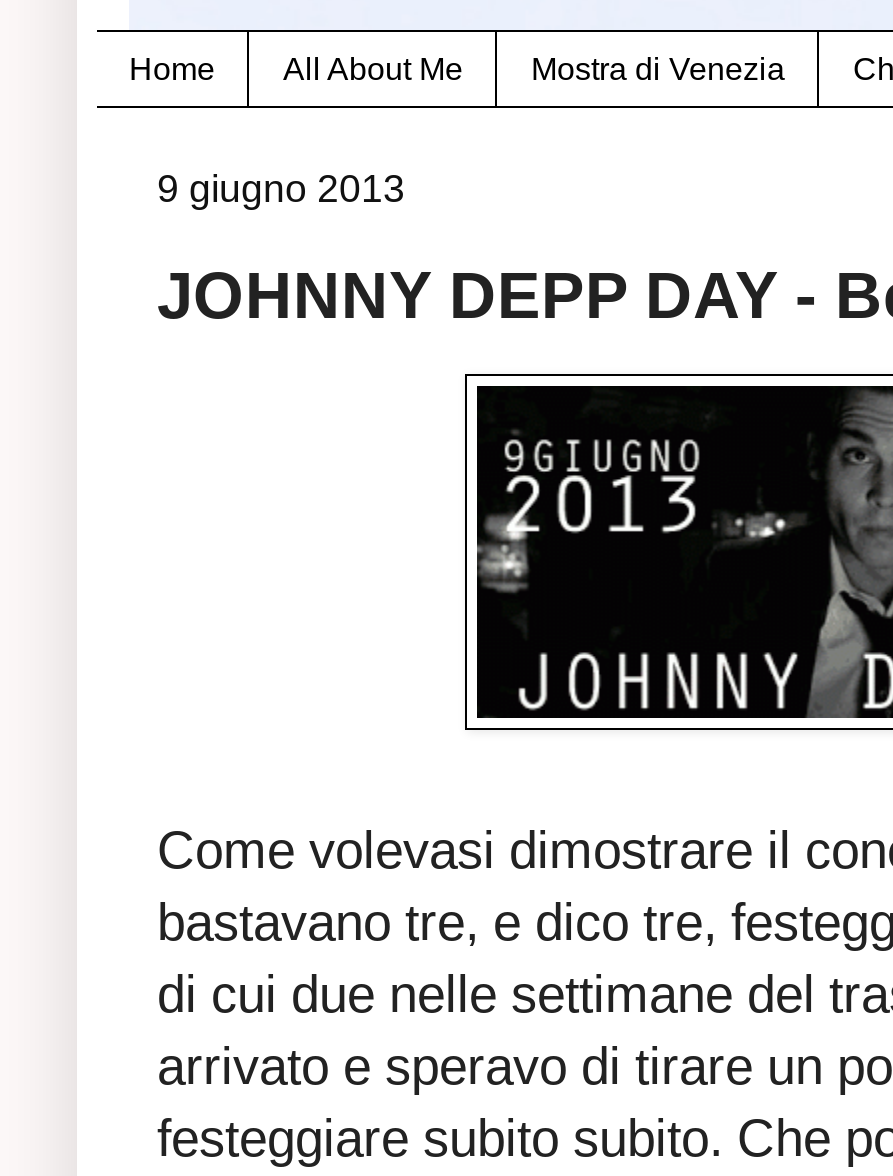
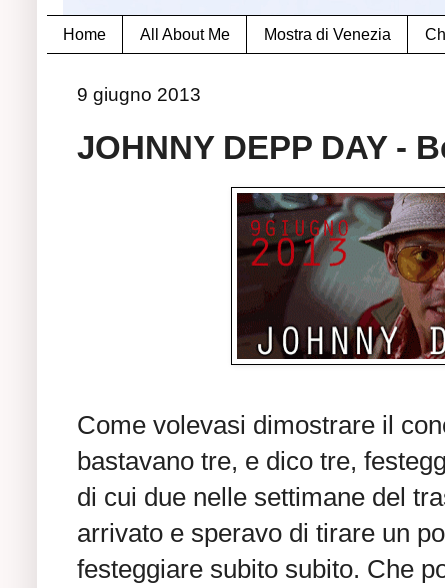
- [image]
+ [image]
